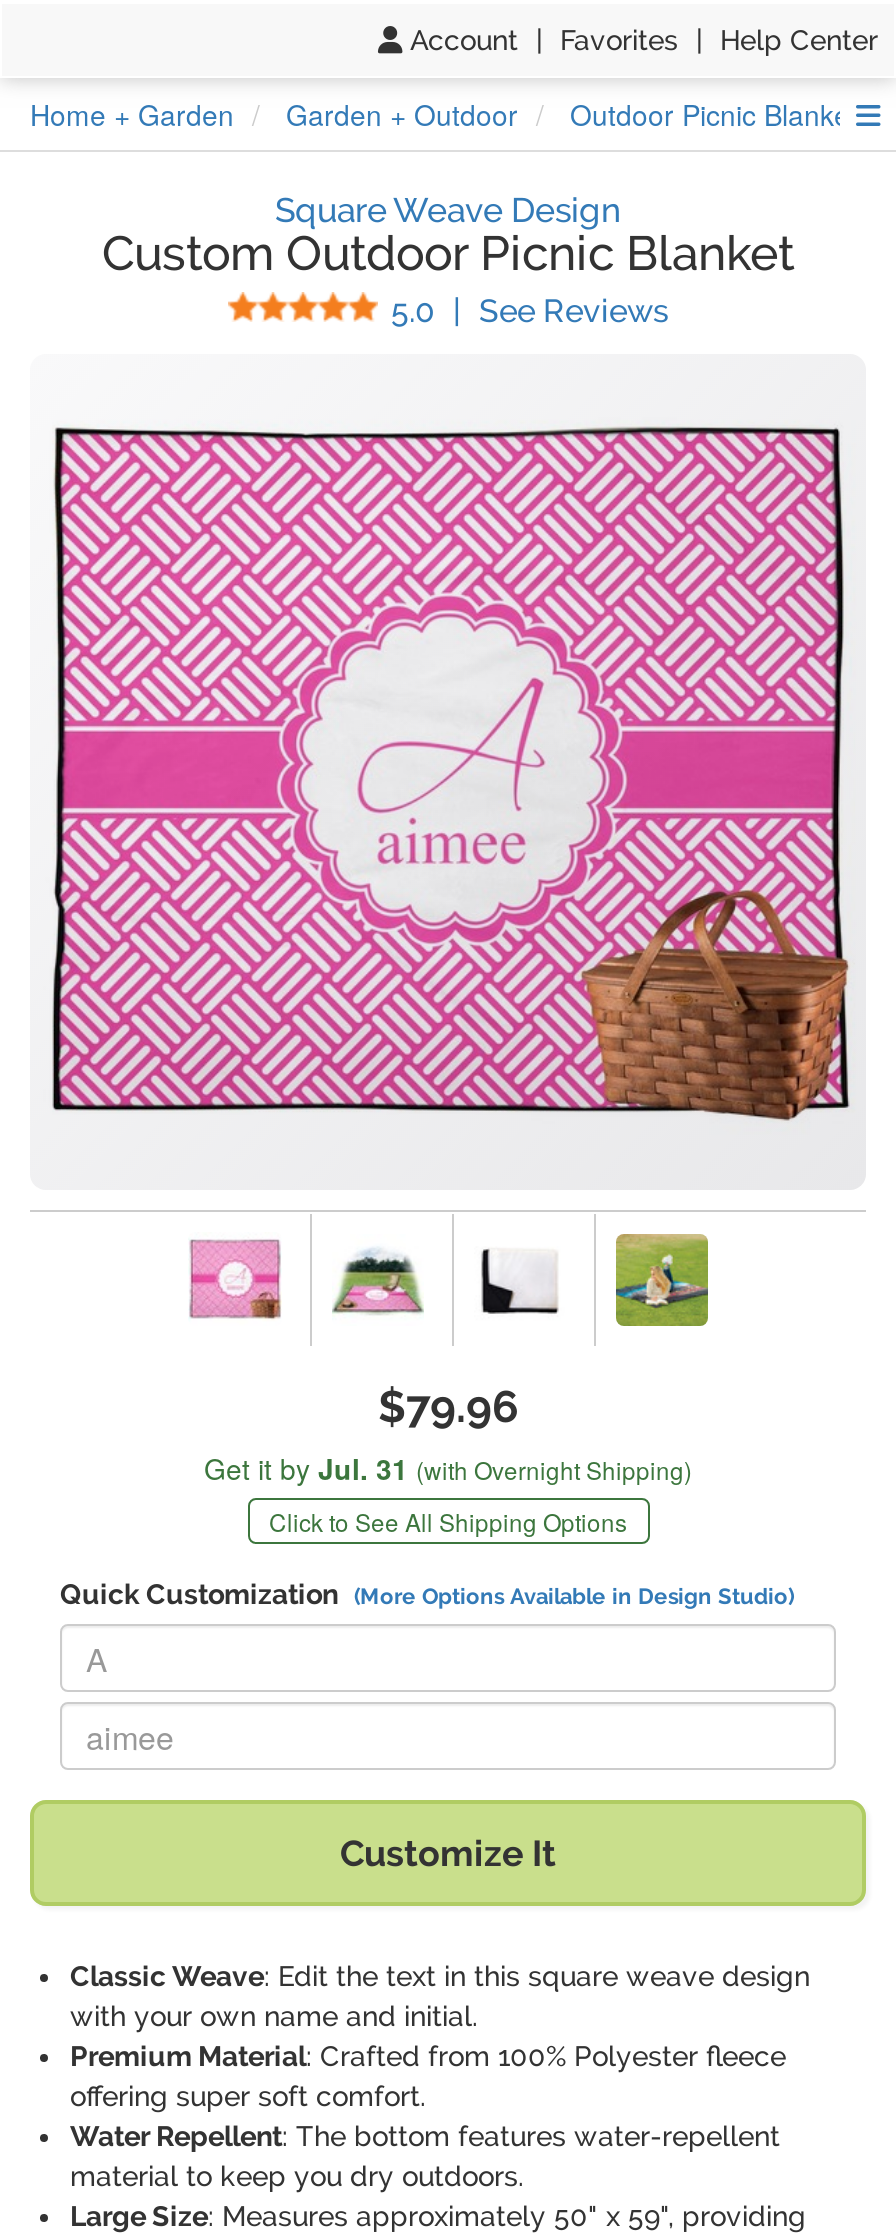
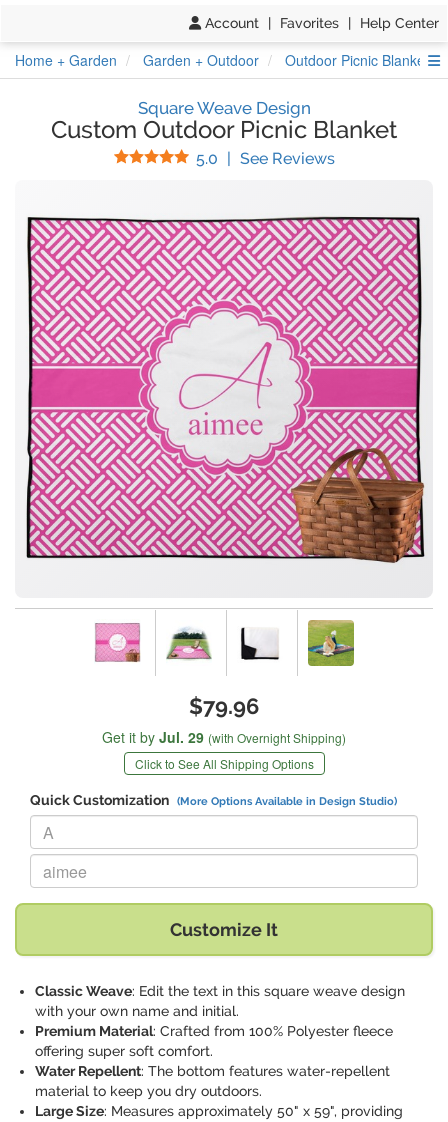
- Get it by Jul. 31 (with Overnight Shipping)
+ Get it by Jul. 29 (with Overnight Shipping)
